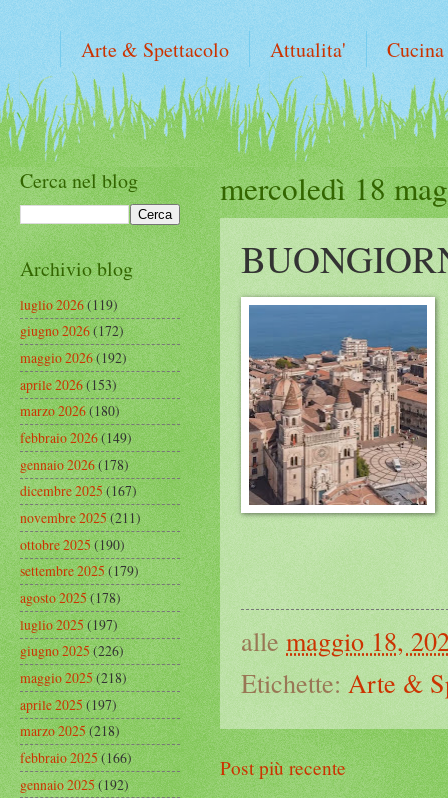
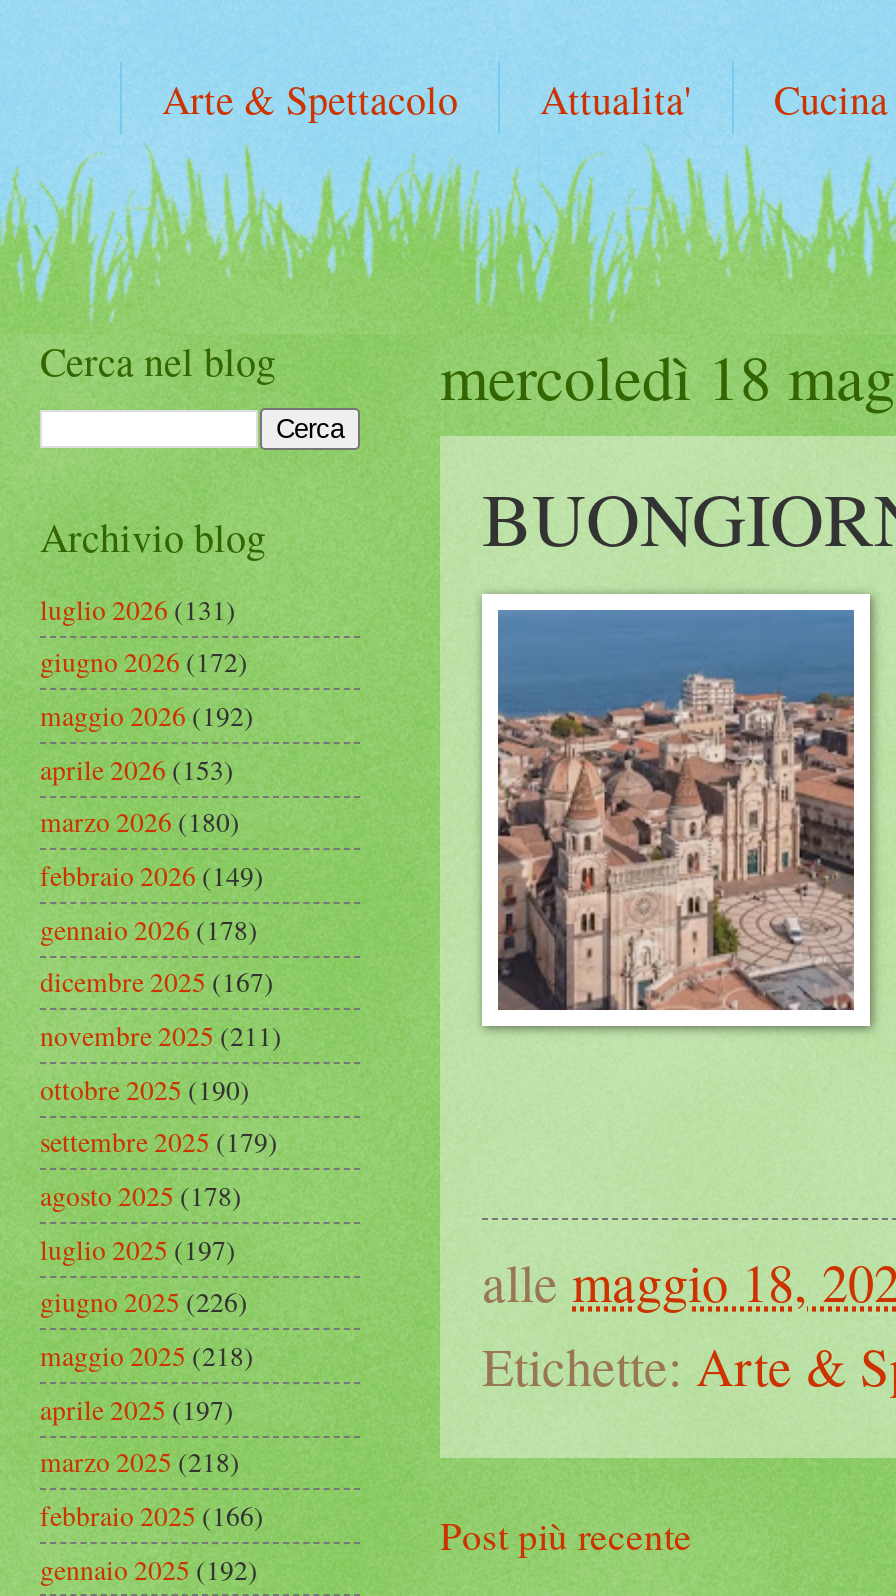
- luglio 2026 (119)
+ luglio 2026 (131)
